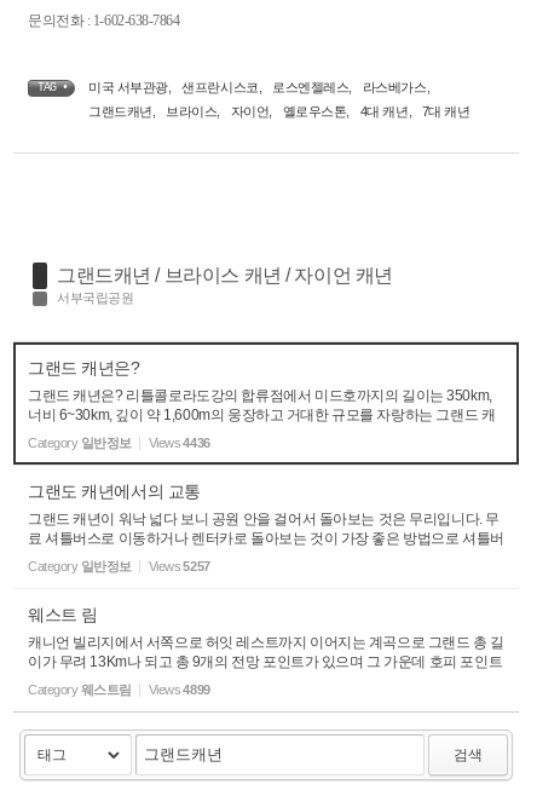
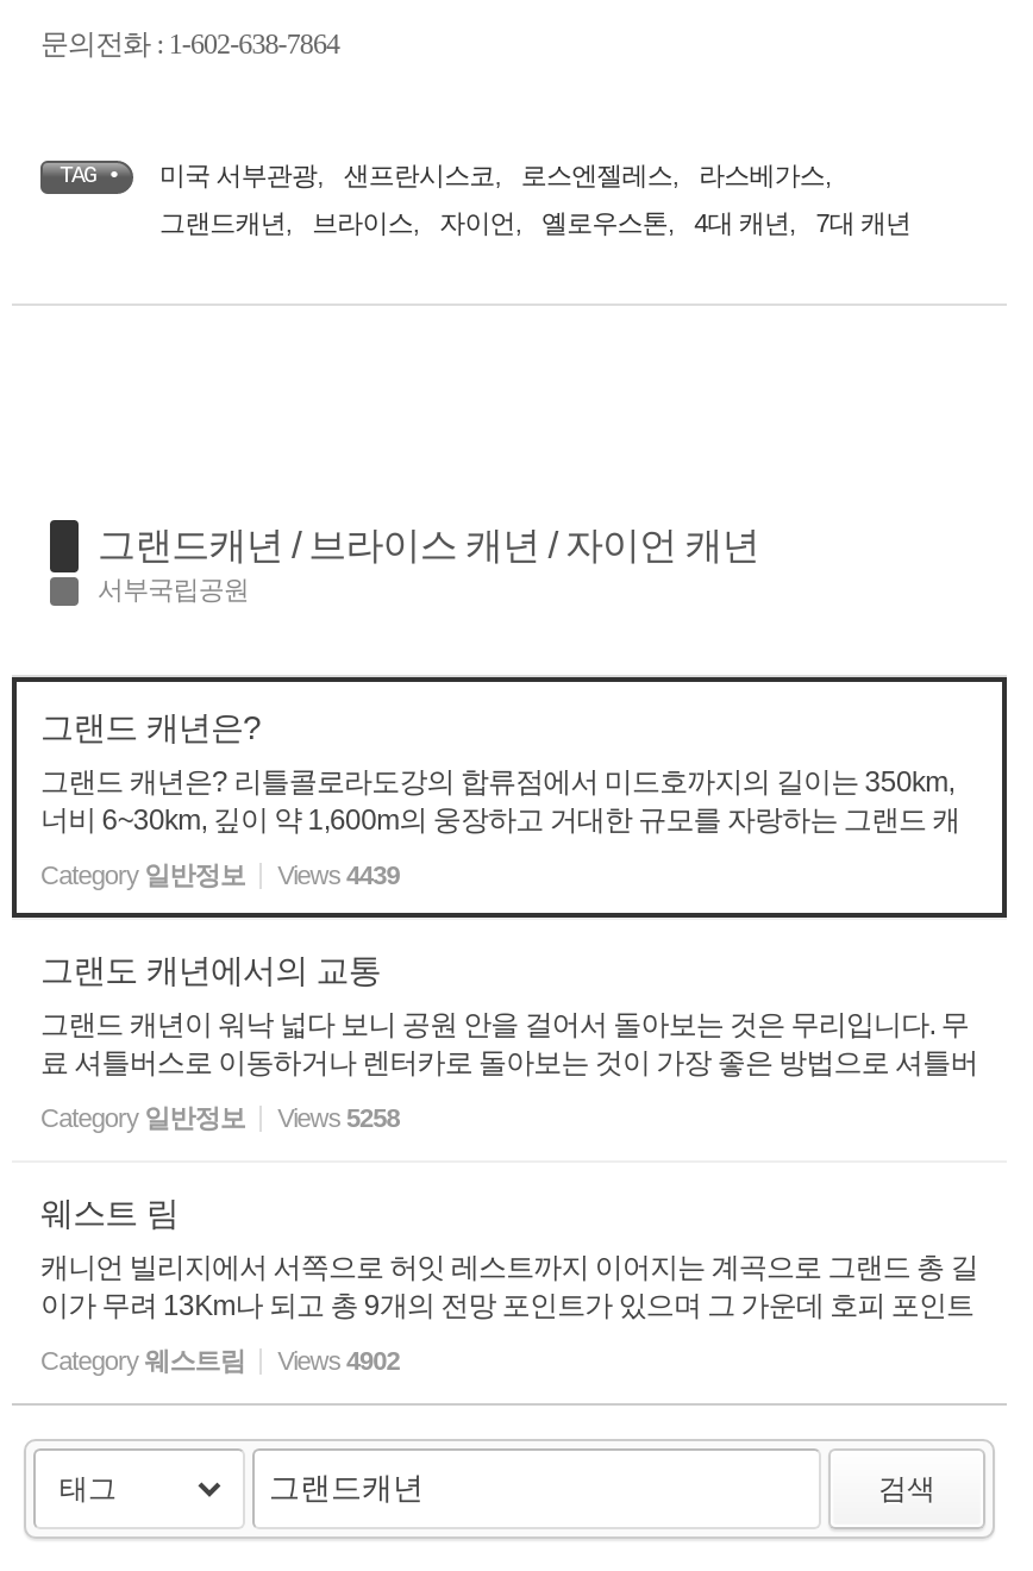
- Views 4436
+ Views 4439

- Views 5257
+ Views 5258

- Views 4899
+ Views 4902
